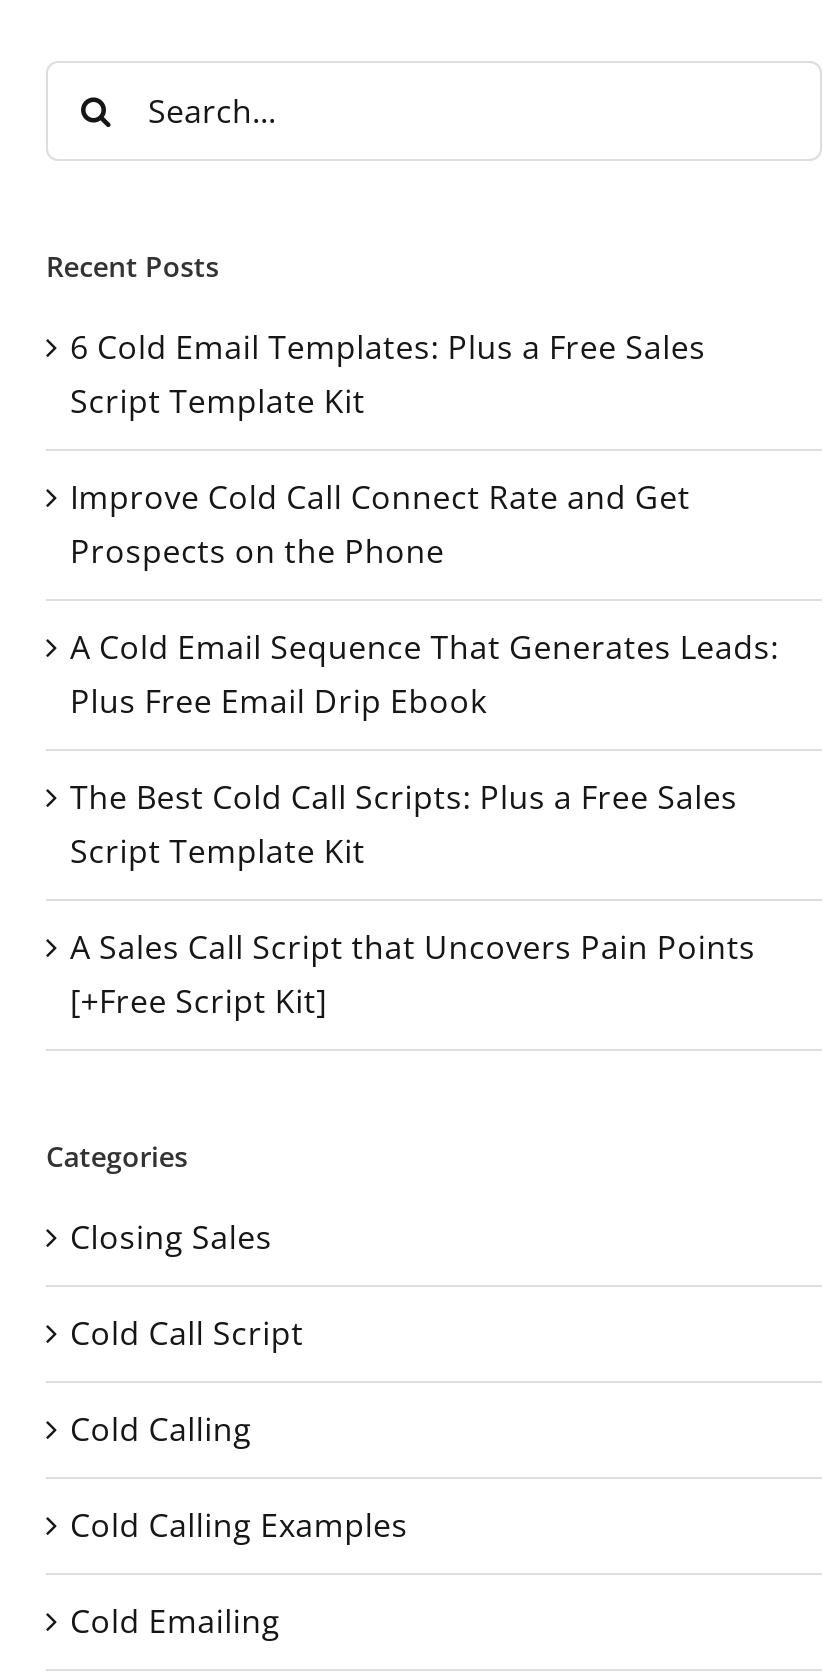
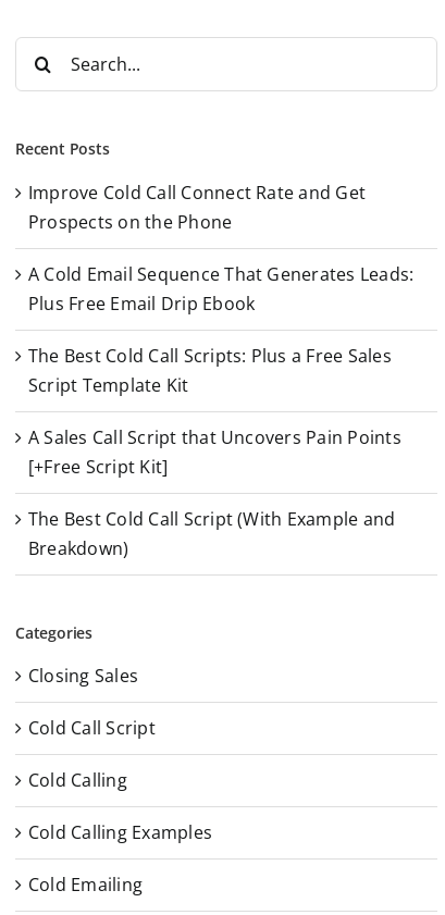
- 6 Cold Email Templates: Plus a Free Sales
- Script Template Kit

moved up: Improve Cold Call Connect Rate and Get | Prospects on the Phone | A Cold Email Sequence That Generates Leads: | Plus Free Email Drip Ebook | The Best Cold Call Scripts: Plus a Free Sales | Script Template Kit | A Sales Call Script that Uncovers Pain Points | [+Free Script Kit]

+ The Best Cold Call Script (With Example and
+ Breakdown)
